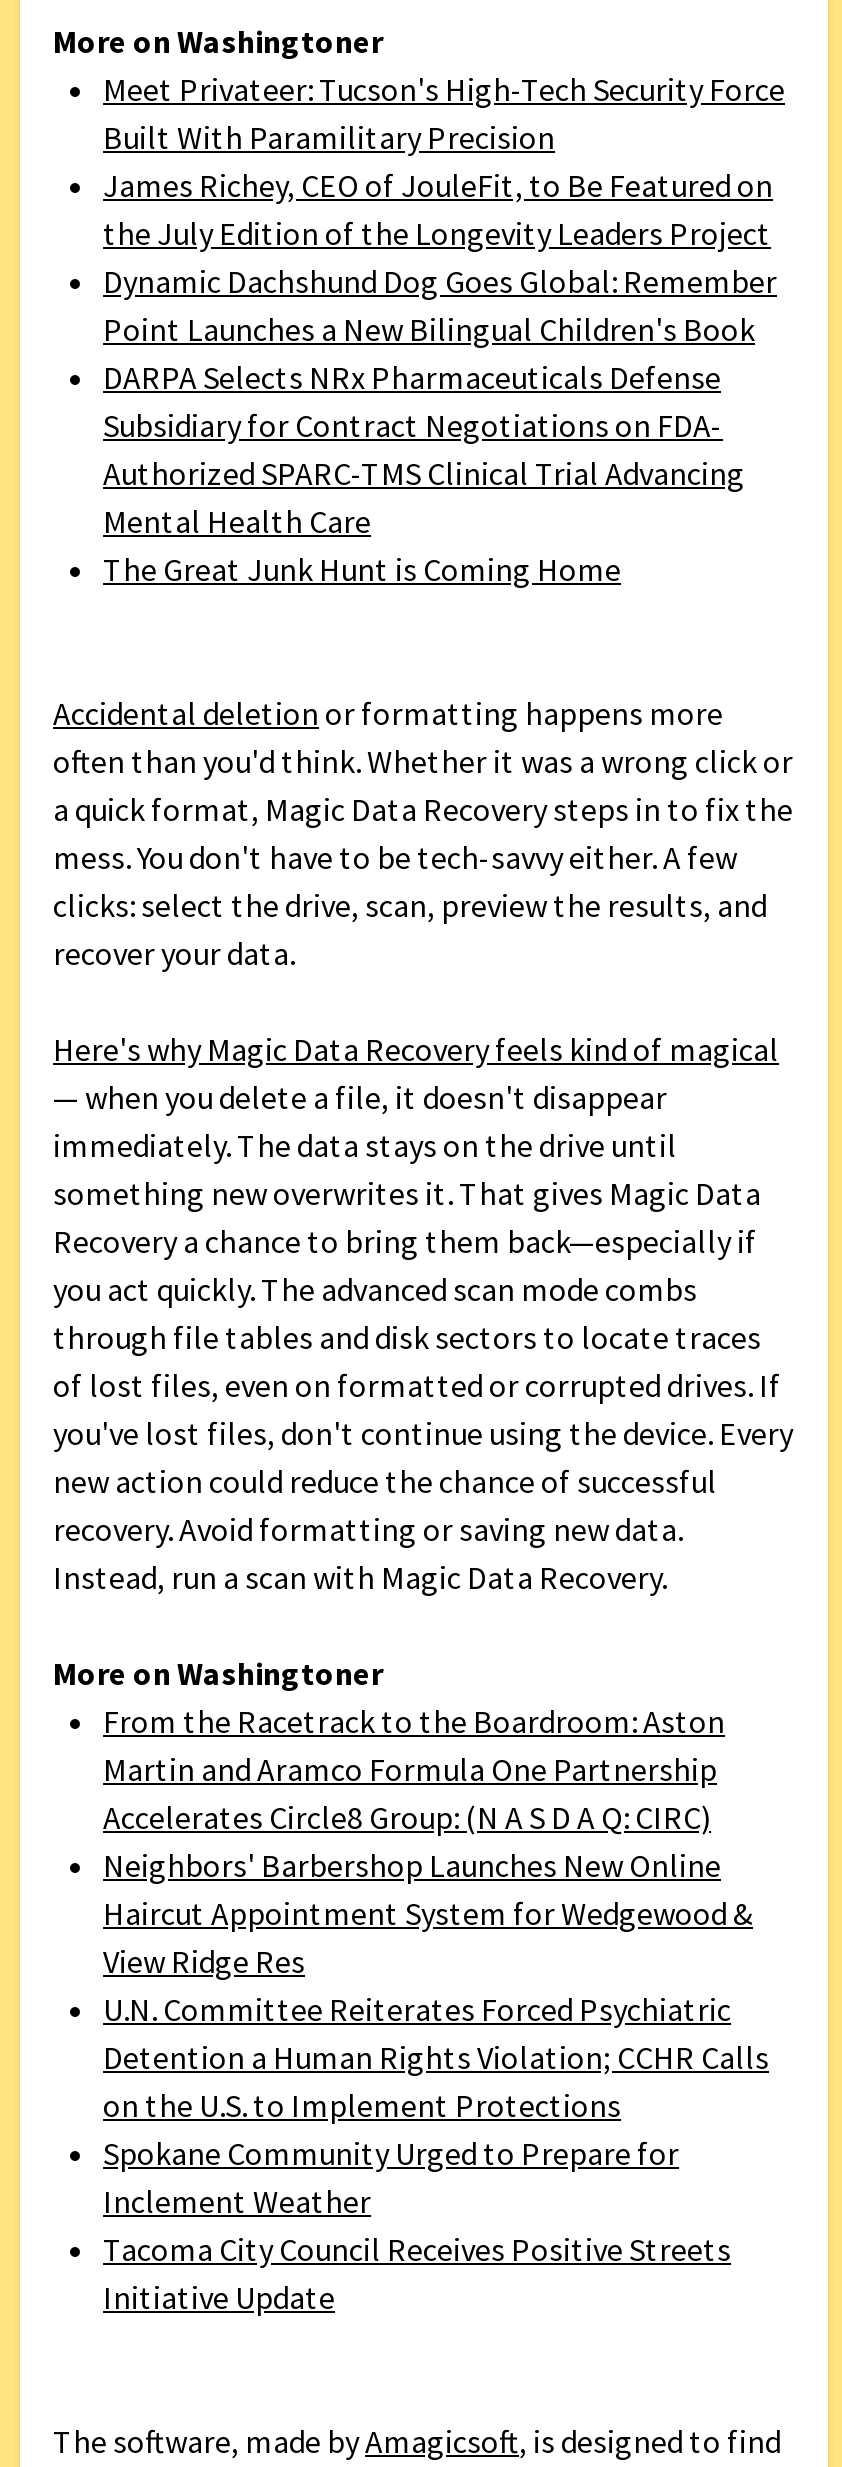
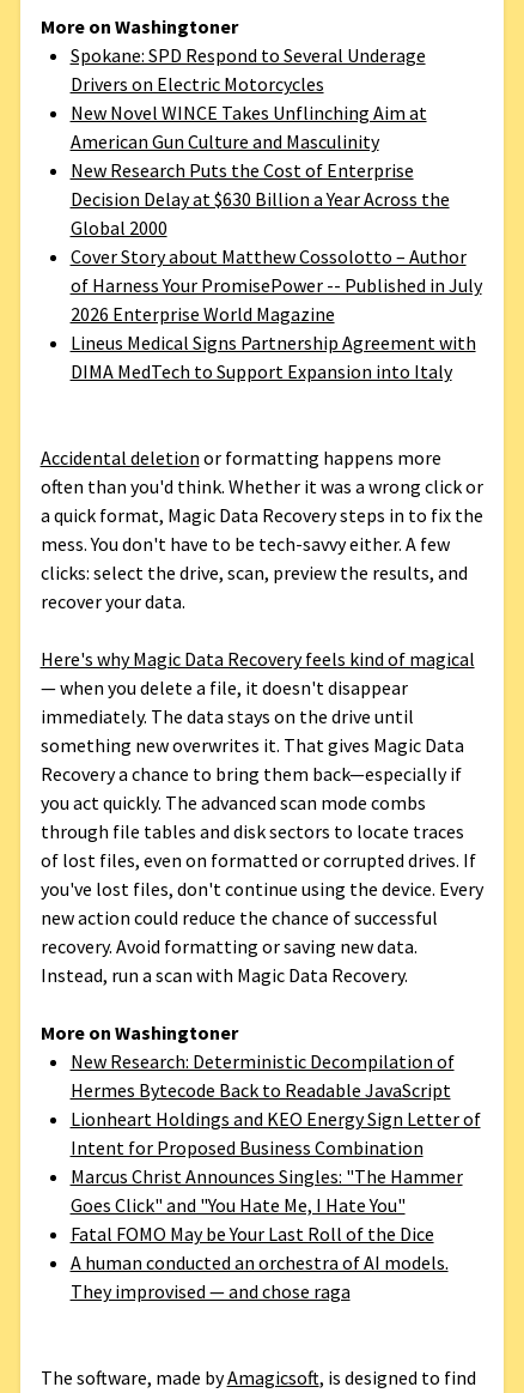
- Meet Privateer: Tucson's High-Tech Security Force
- Built With Paramilitary Precision
- James Richey, CEO of JouleFit, to Be Featured on
- the July Edition of the Longevity Leaders Project
- Dynamic Dachshund Dog Goes Global: Remember
- Point Launches a New Bilingual Children's Book
- DARPA Selects NRx Pharmaceuticals Defense
- Subsidiary for Contract Negotiations on FDA-
- Authorized SPARC-TMS Clinical Trial Advancing
- Mental Health Care
- The Great Junk Hunt is Coming Home
+ Spokane: SPD Respond to Several Underage
+ Drivers on Electric Motorcycles
+ New Novel WINCE Takes Unflinching Aim at
+ American Gun Culture and Masculinity
+ New Research Puts the Cost of Enterprise
+ Decision Delay at $630 Billion a Year Across the
+ Global 2000
+ Cover Story about Matthew Cossolotto – Author
+ of Harness Your PromisePower -- Published in July
+ 2026 Enterprise World Magazine
+ Lineus Medical Signs Partnership Agreement with
+ DIMA MedTech to Support Expansion into Italy

moved down: Accidental deletion or formatting happens more | often than you'd think. Whether it was a wrong click or | a quick format, Magic Data Recovery steps in to fix the | ... | Instead, run a scan with Magic Data Recovery. | More on Washingtoner

- From the Racetrack to the Boardroom: Aston
- Martin and Aramco Formula One Partnership
- Accelerates Circle8 Group: (N A S D A Q: CIRC)
- Neighbors' Barbershop Launches New Online
- Haircut Appointment System for Wedgewood &
- View Ridge Res
- U.N. Committee Reiterates Forced Psychiatric
- Detention a Human Rights Violation; CCHR Calls
- on the U.S. to Implement Protections
- Spokane Community Urged to Prepare for
- Inclement Weather
- Tacoma City Council Receives Positive Streets
- Initiative Update
+ New Research: Deterministic Decompilation of
+ Hermes Bytecode Back to Readable JavaScript
+ Lionheart Holdings and KEO Energy Sign Letter of
+ Intent for Proposed Business Combination
+ Marcus Christ Announces Singles: "The Hammer
+ Goes Click" and "You Hate Me, I Hate You"
+ Fatal FOMO May be Your Last Roll of the Dice
+ A human conducted an orchestra of AI models.
+ They improvised — and chose raga
